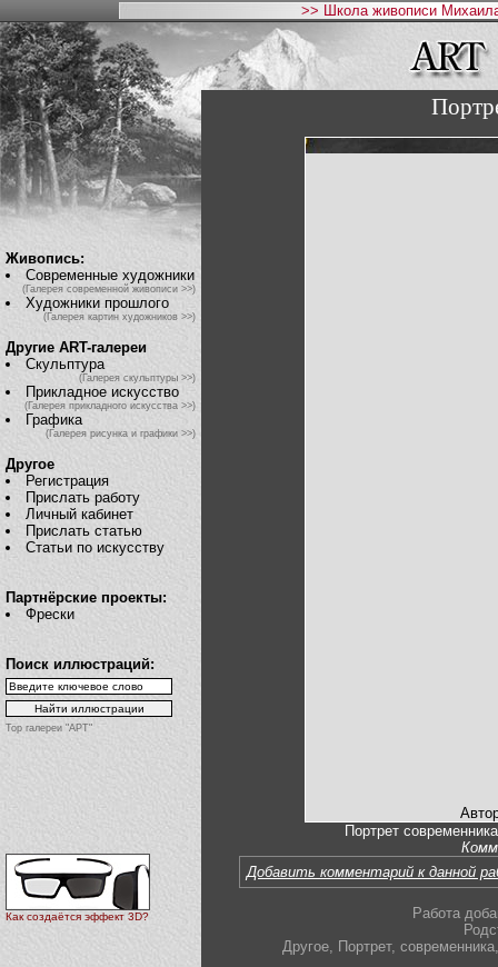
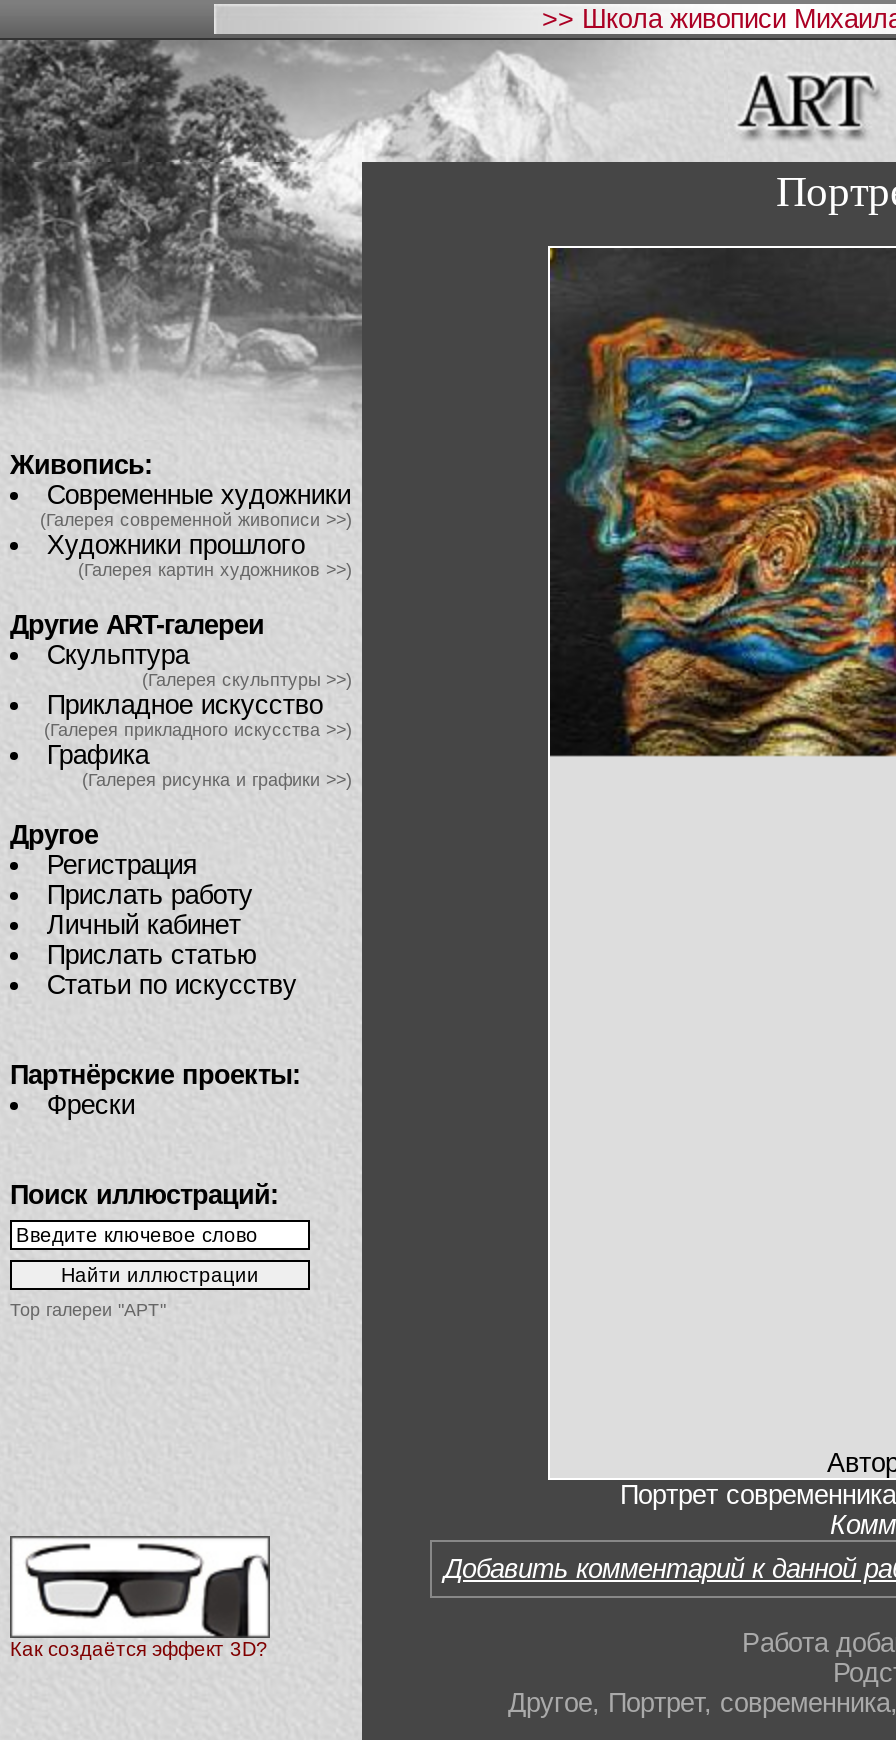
+ [image]
